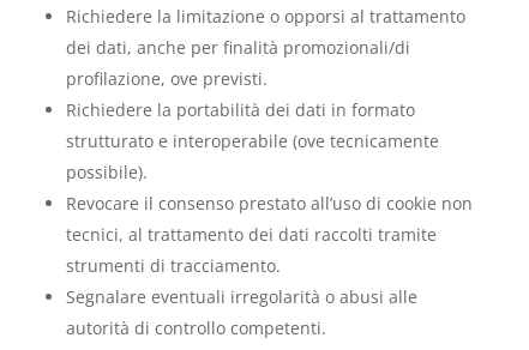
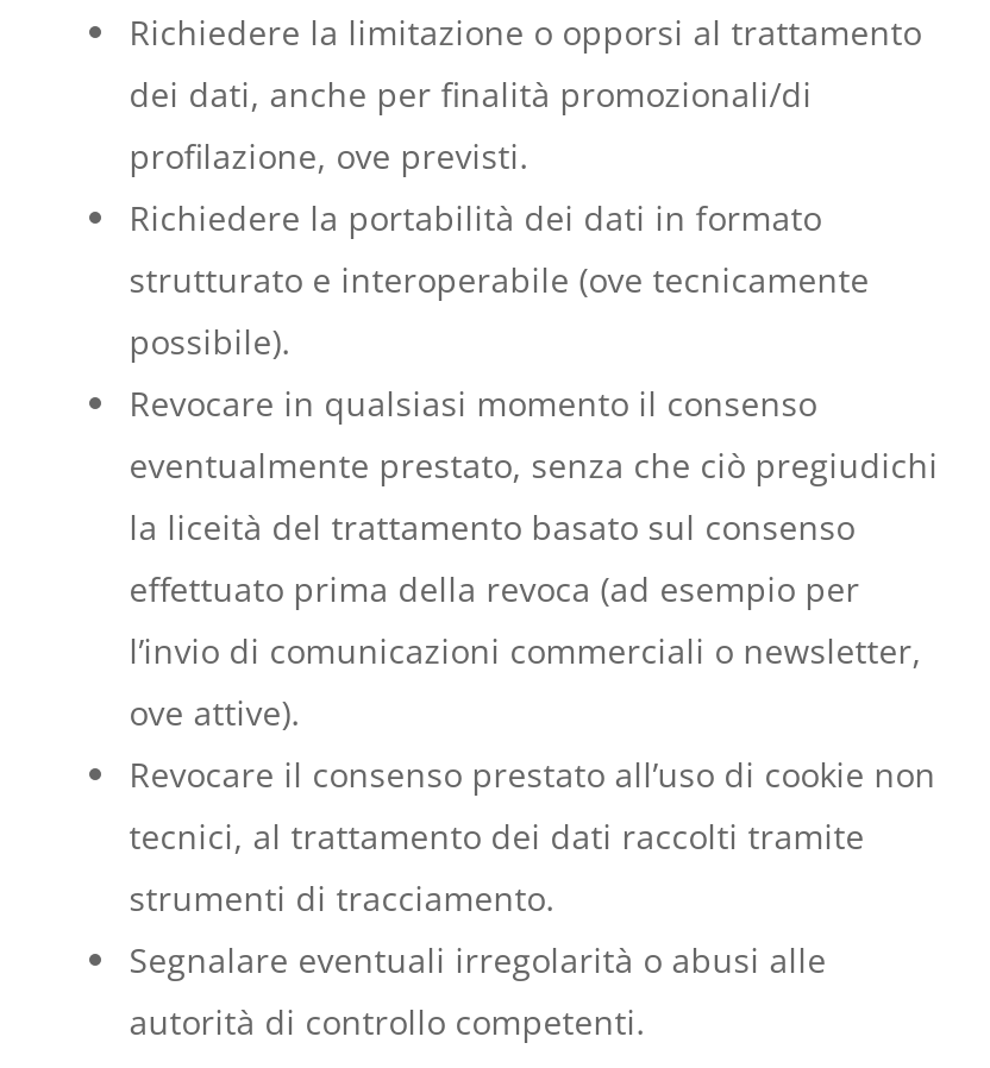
+ Revocare in qualsiasi momento il consenso
+ eventualmente prestato, senza che ciò pregiudichi
+ la liceità del trattamento basato sul consenso
+ effettuato prima della revoca (ad esempio per
+ l’invio di comunicazioni commerciali o newsletter,
+ ove attive).
